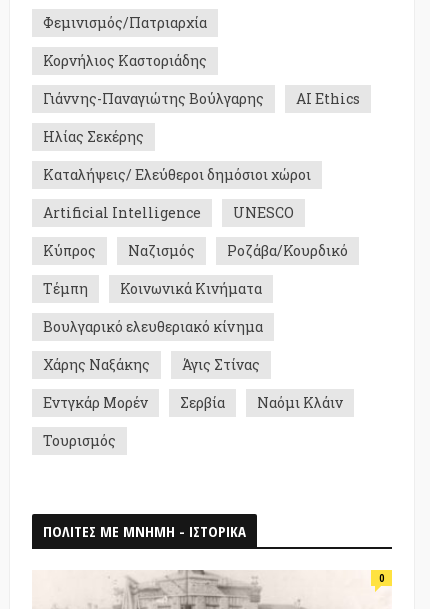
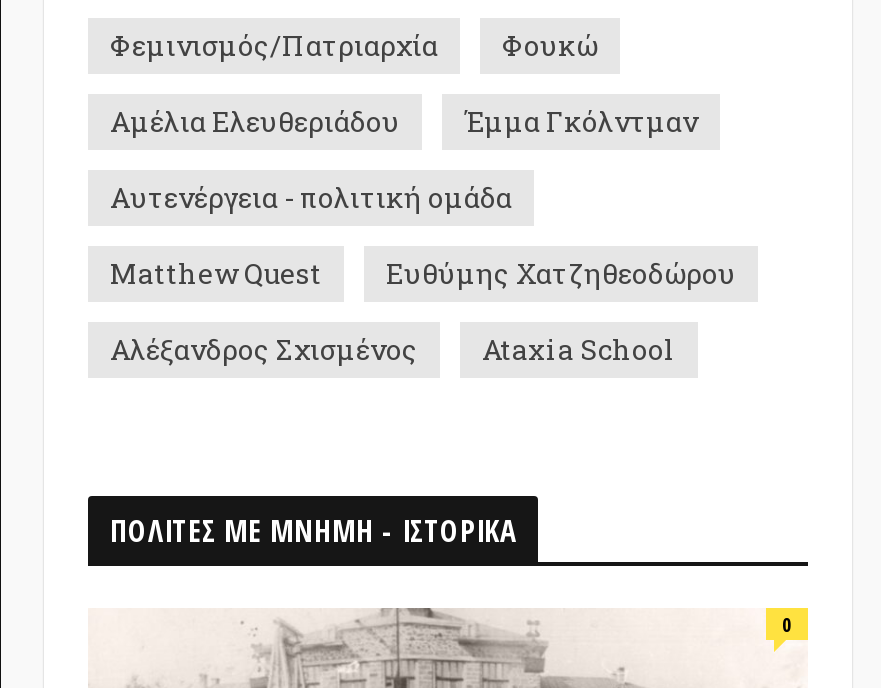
- Κορνήλιος Καστοριάδης
- Γιάννης-Παναγιώτης Βούλγαρης
- AI Ethics
- Ηλίας Σεκέρης
- Καταλήψεις/ Ελεύθεροι δημόσιοι χώροι
- Artificial Intelligence
- UNESCO
- Κύπρος
- Ναζισμός
- Ροζάβα/Κουρδικό
- Τέμπη
- Κοινωνικά Κινήματα
- Βουλγαρικό ελευθεριακό κίνημα
- Χάρης Ναξάκης
- Άγις Στίνας
- Εντγκάρ Μορέν
- Σερβία
- Ναόμι Κλάιν
- Τουρισμός
+ Φουκώ
+ Αμέλια Ελευθεριάδου
+ Έμμα Γκόλντμαν
+ Αυτενέργεια - πολιτική ομάδα
+ Matthew Quest
+ Ευθύμης Χατζηθεοδώρου
+ Αλέξανδρος Σχισμένος
+ Ataxia School
